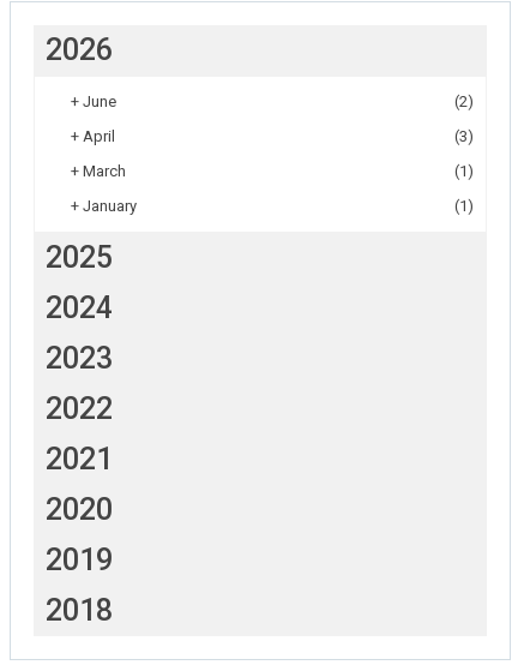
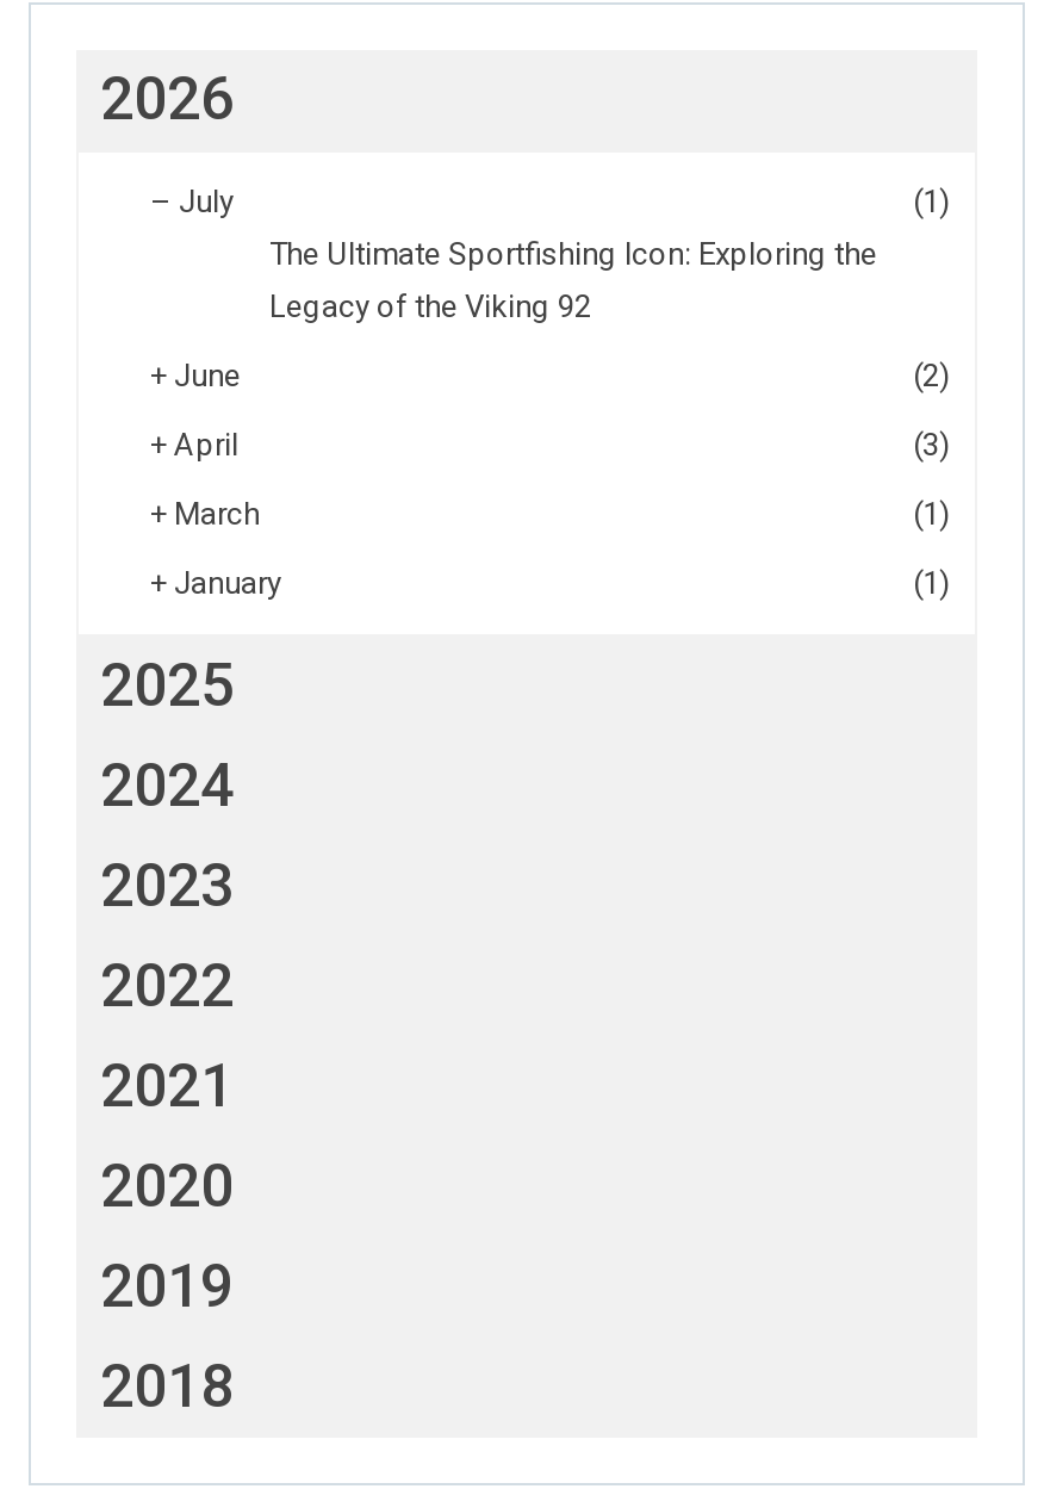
+ – July
+ (1)
+ The Ultimate Sportfishing Icon: Exploring the
+ Legacy of the Viking 92
